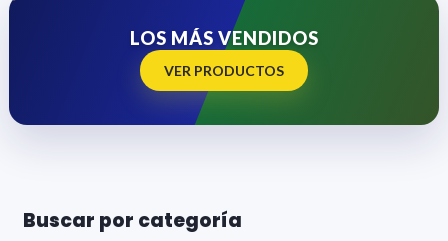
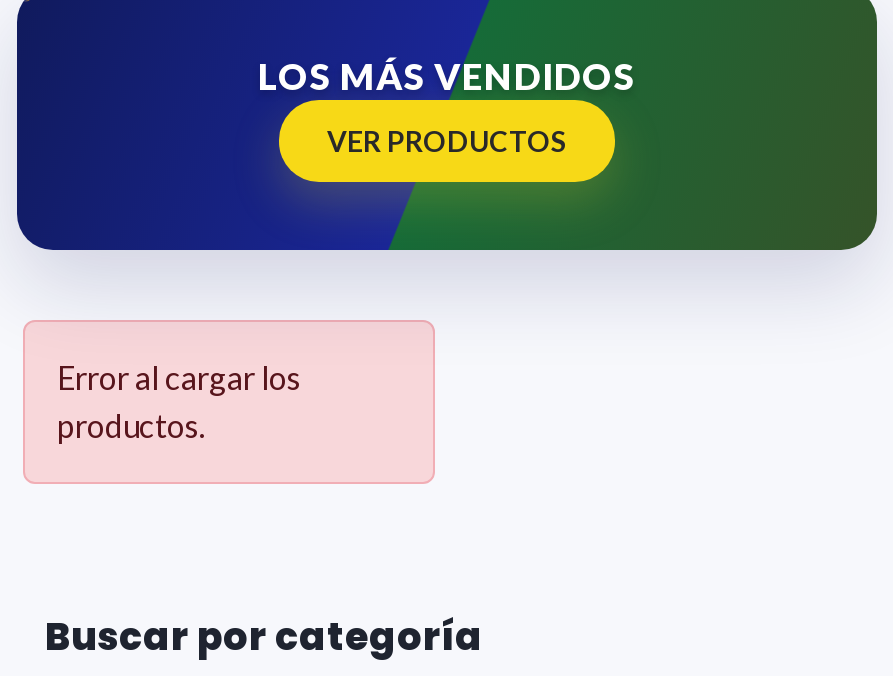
+ [image]
+ Error al cargar los
+ productos.
